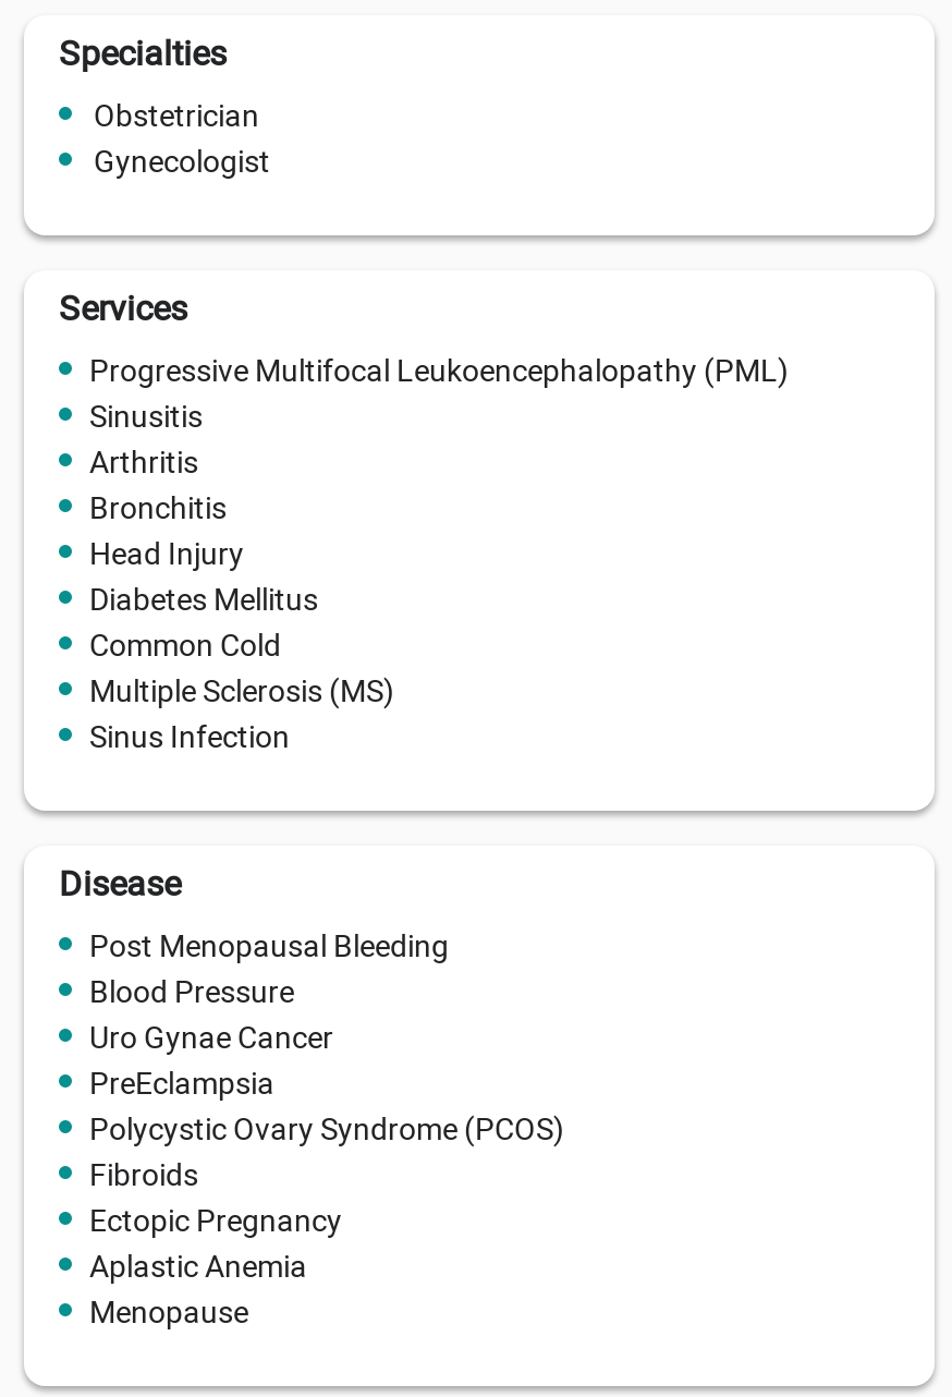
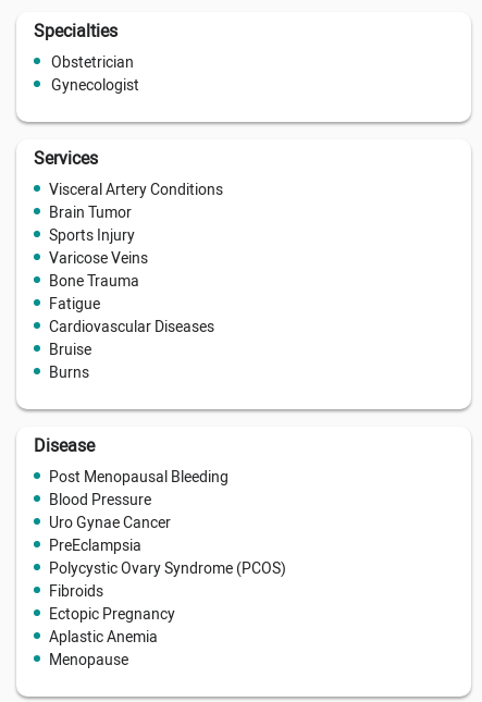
- Progressive Multifocal Leukoencephalopathy (PML)
- Sinusitis
- Arthritis
- Bronchitis
- Head Injury
- Diabetes Mellitus
- Common Cold
- Multiple Sclerosis (MS)
- Sinus Infection
+ Visceral Artery Conditions
+ Brain Tumor
+ Sports Injury
+ Varicose Veins
+ Bone Trauma
+ Fatigue
+ Cardiovascular Diseases
+ Bruise
+ Burns
